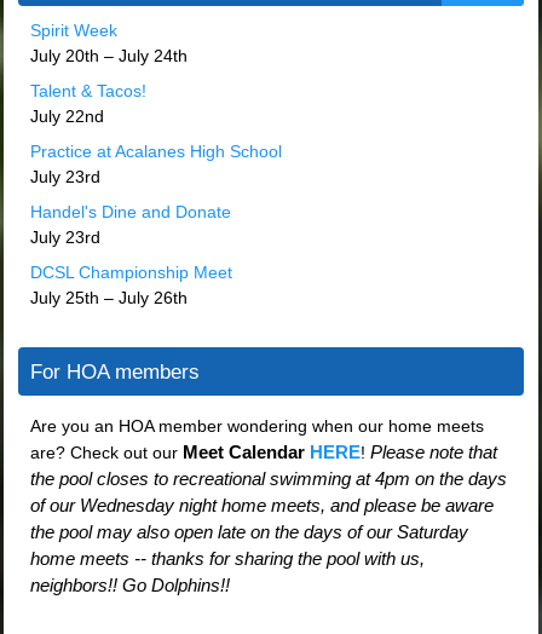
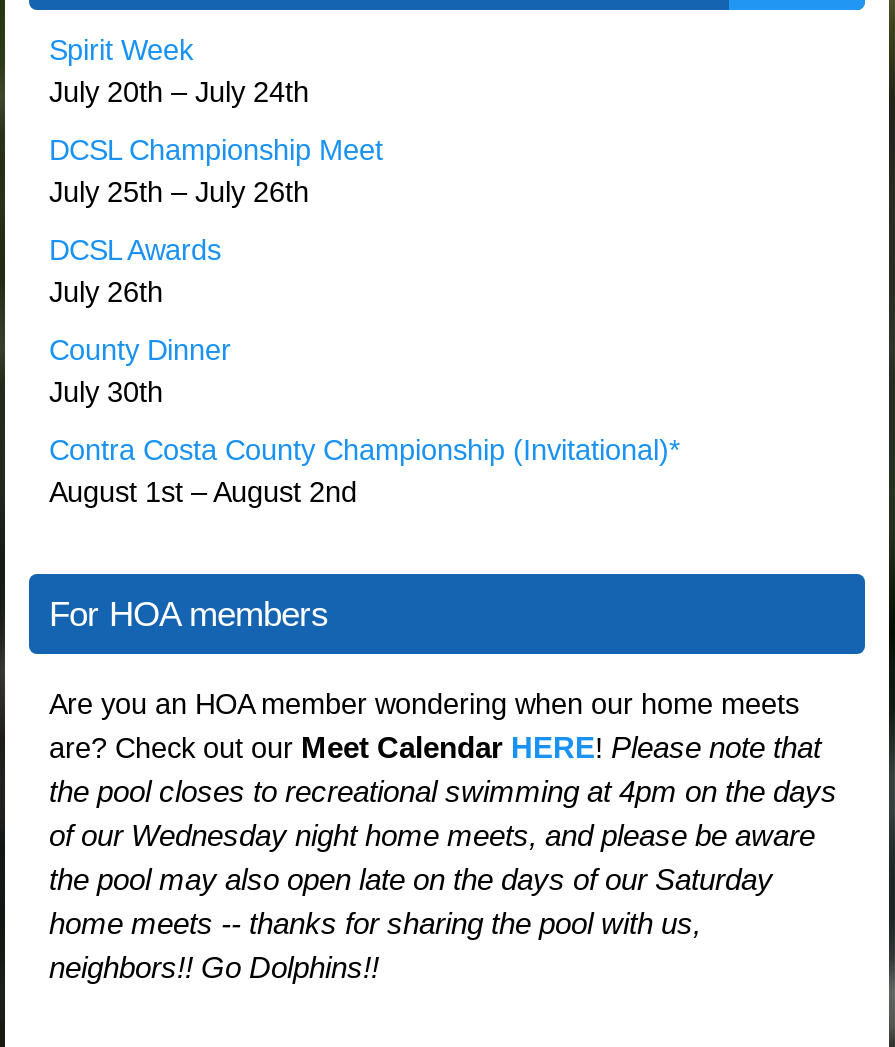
- Talent & Tacos!
- July 22nd
- Practice at Acalanes High School
- July 23rd
- Handel's Dine and Donate
- July 23rd

moved up: DCSL Championship Meet | July 25th – July 26th

+ DCSL Awards
+ July 26th
+ County Dinner
+ July 30th
+ Contra Costa County Championship (Invitational)*
+ August 1st – August 2nd
